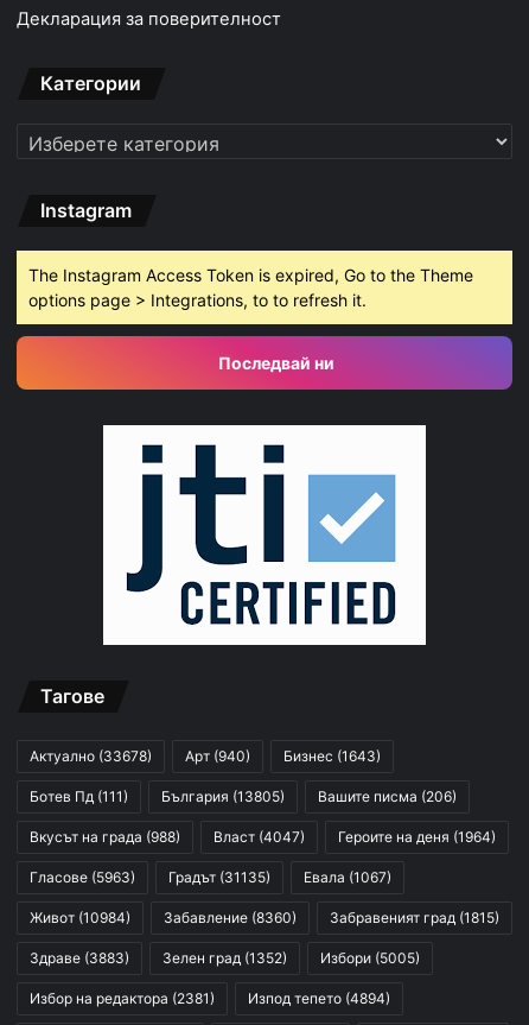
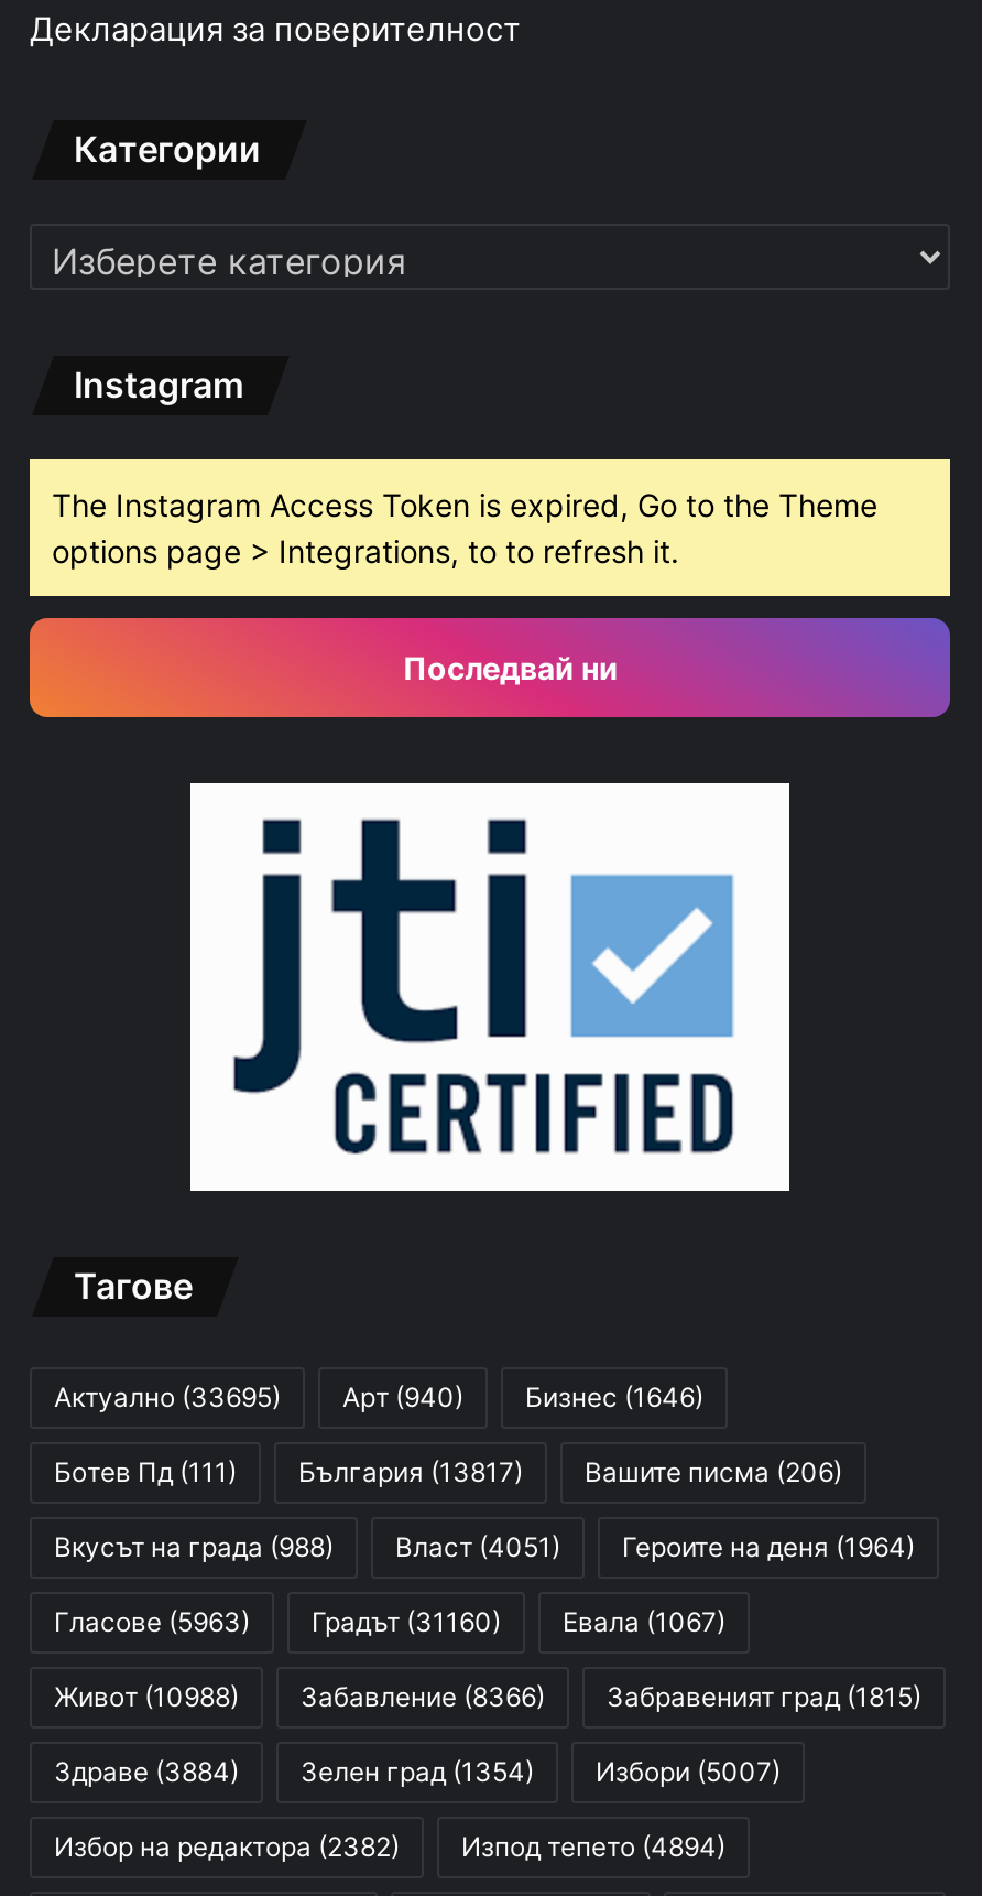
- Актуално (33678)
+ Актуално (33695)

- Бизнес (1643)
+ Бизнес (1646)

- Ботев Пд (111) България (13805) Вашите писма (206)
+ Ботев Пд (111) България (13817) Вашите писма (206)

- Вкусът на града (988) Власт (4047) Героите на деня (1964)
+ Вкусът на града (988) Власт (4051) Героите на деня (1964)

- Гласове (5963) Градът (31135) Евала (1067)
+ Гласове (5963) Градът (31160) Евала (1067)

- Живот (10984)
+ Живот (10988)

- Забавление (8360)
+ Забавление (8366)

- Здраве (3883)
+ Здраве (3884)

- Зелен град (1352)
+ Зелен град (1354)

- Избори (5005)
+ Избори (5007)

- Избор на редактора (2381)
+ Избор на редактора (2382)
